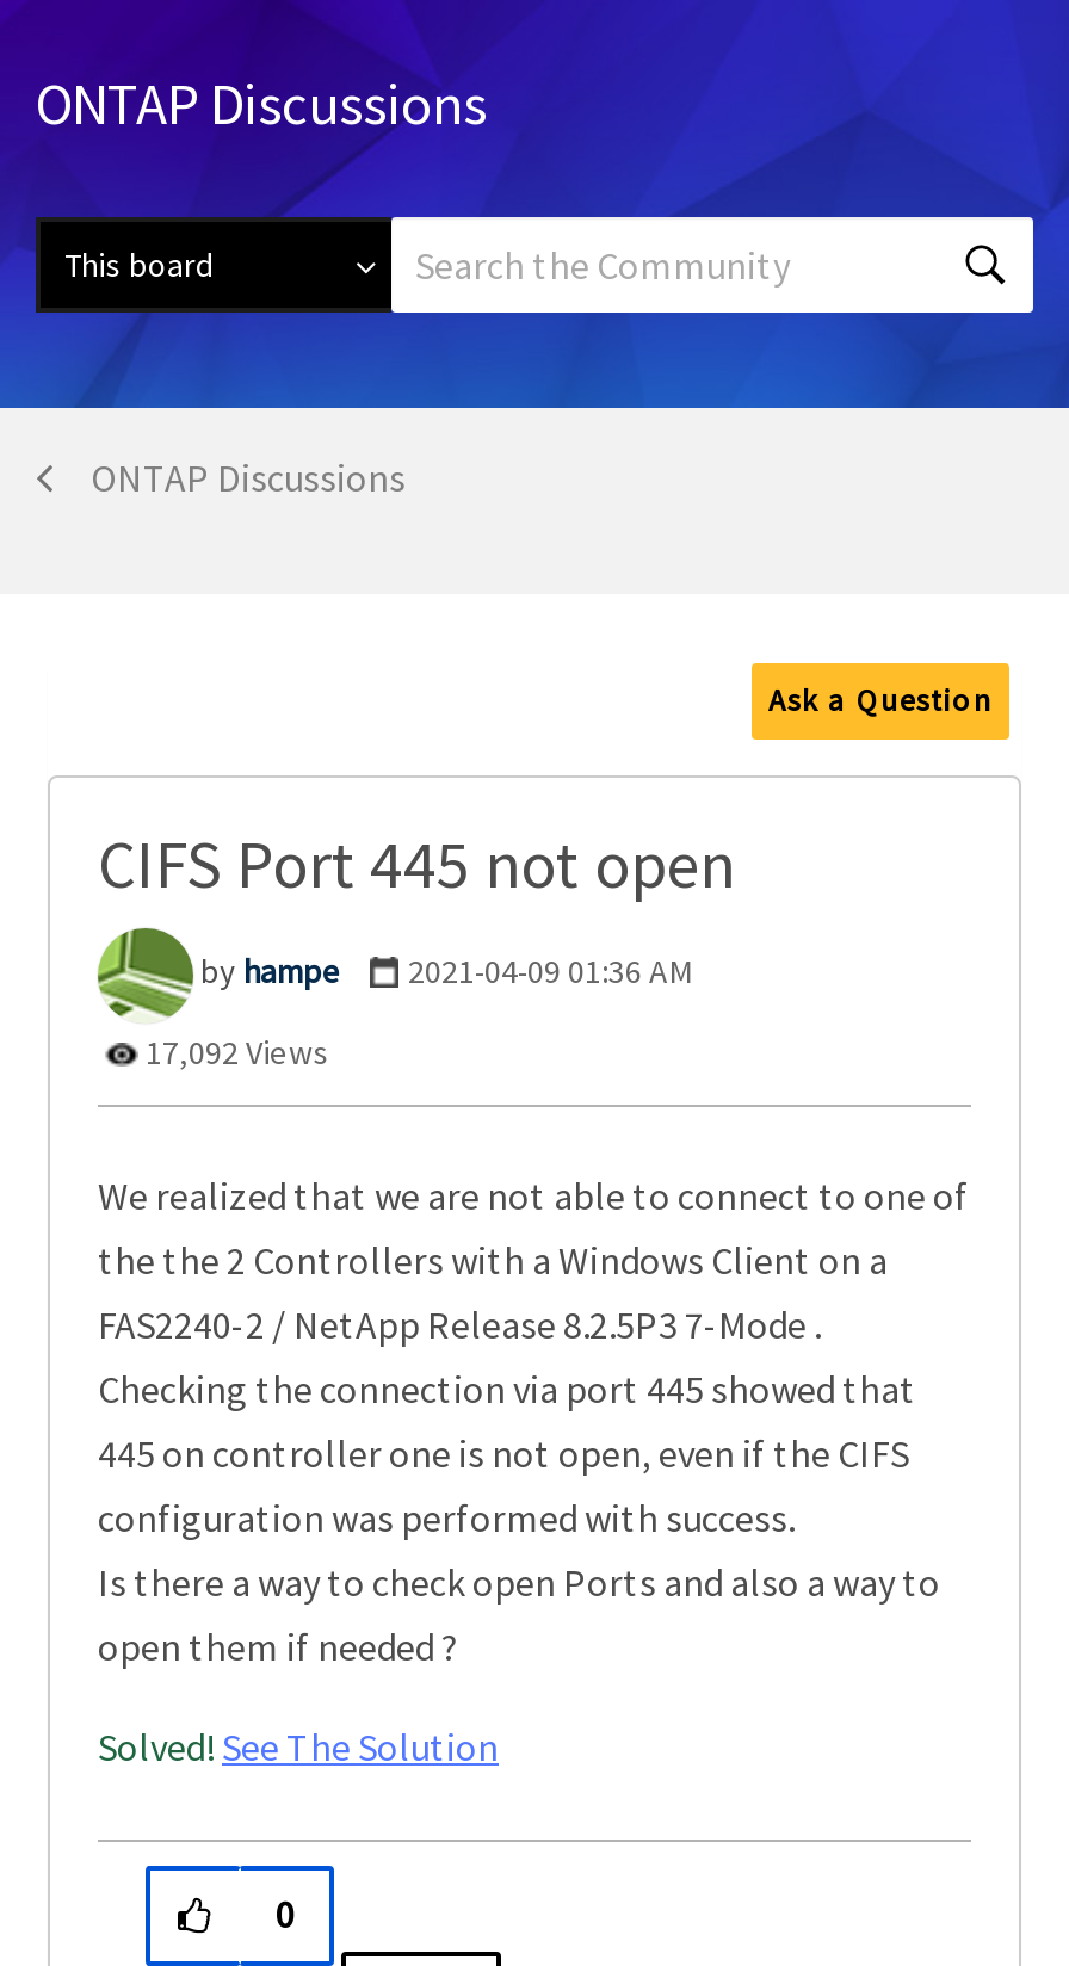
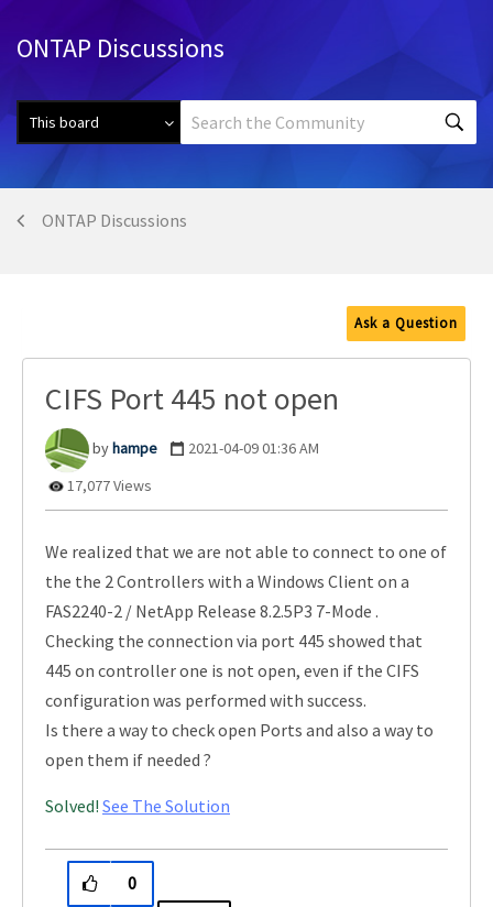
- 17,092 Views
+ 17,077 Views
